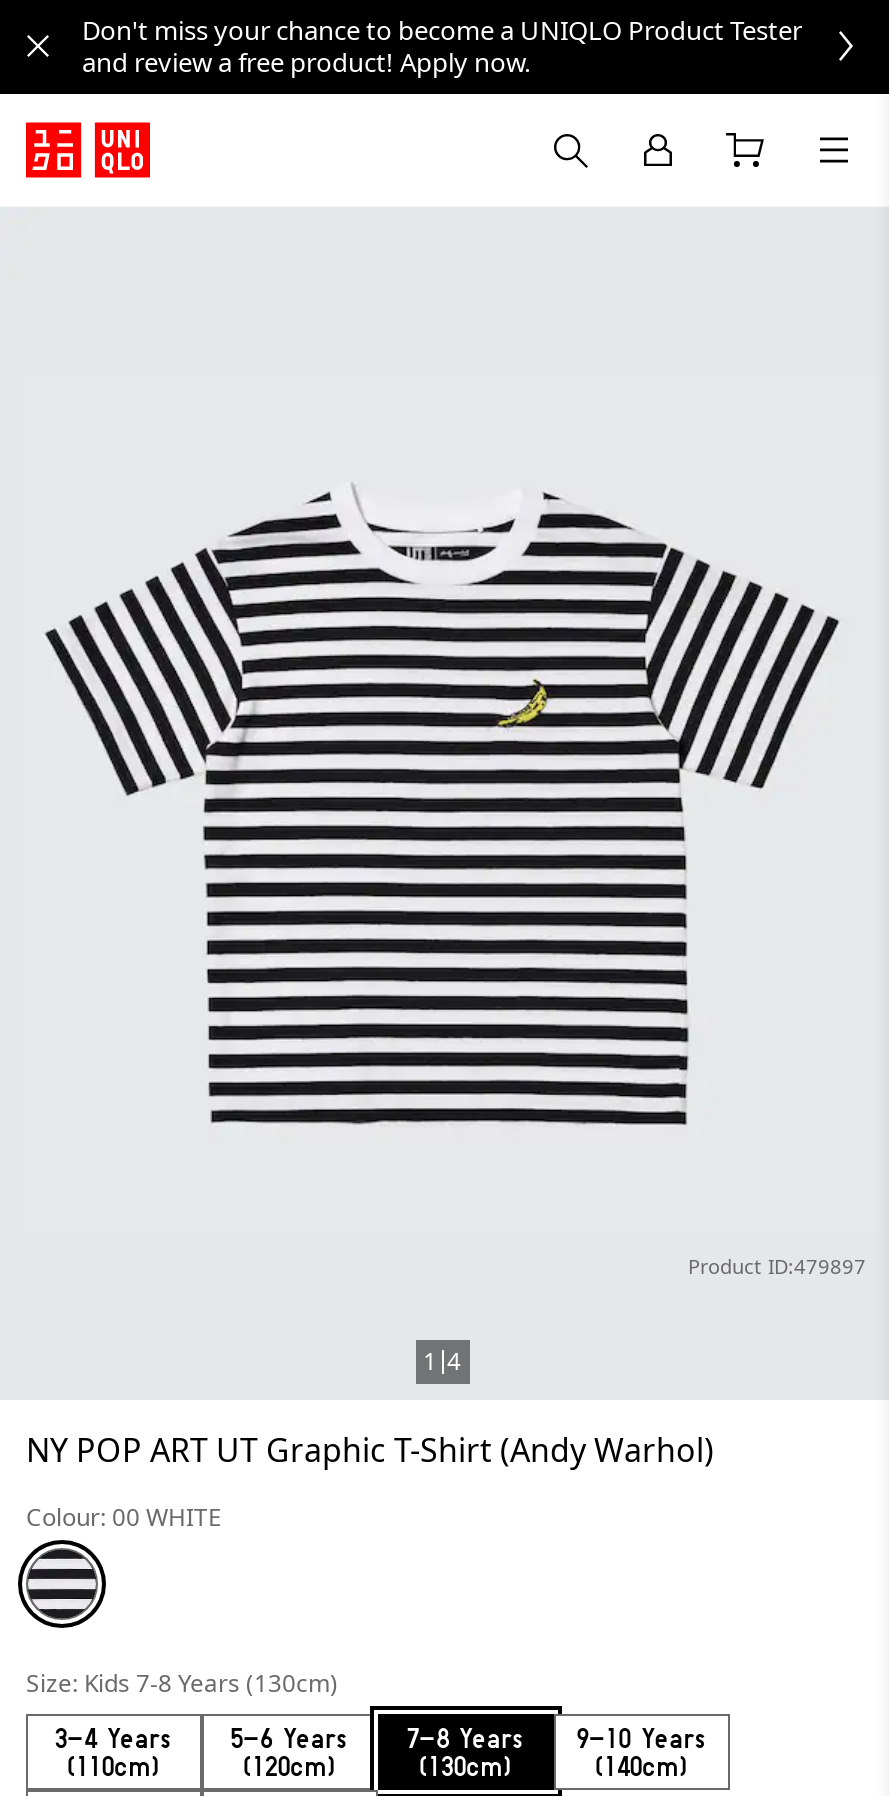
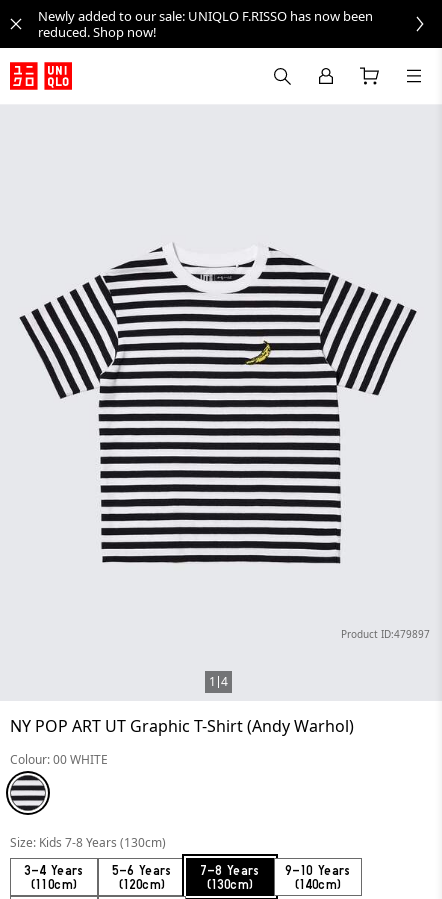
- Don't miss your chance to become a UNIQLO Product Tester
- and review a free product! Apply now.
+ Newly added to our sale: UNIQLO F.RISSO has now been
+ reduced. Shop now!
